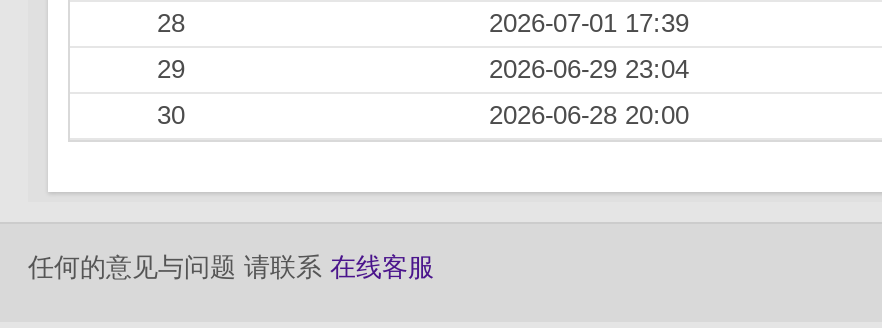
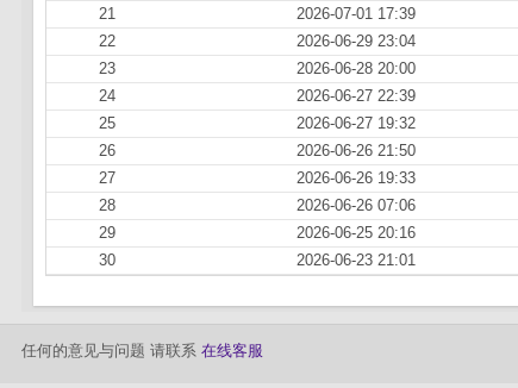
- 28
+ 21

- 29
+ 22

- 30
+ 23

+ 24
+ 2026-06-27 22:39
+ 25
+ 2026-06-27 19:32
+ 26
+ 2026-06-26 21:50
+ 27
+ 2026-06-26 19:33
+ 28
+ 2026-06-26 07:06
+ 29
+ 2026-06-25 20:16
+ 30
+ 2026-06-23 21:01
